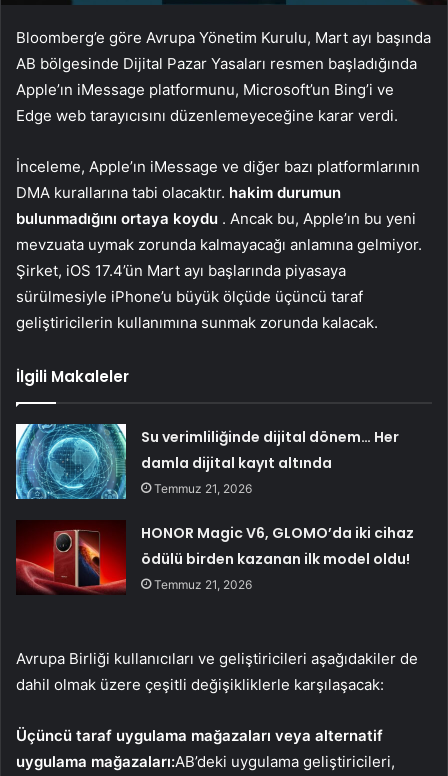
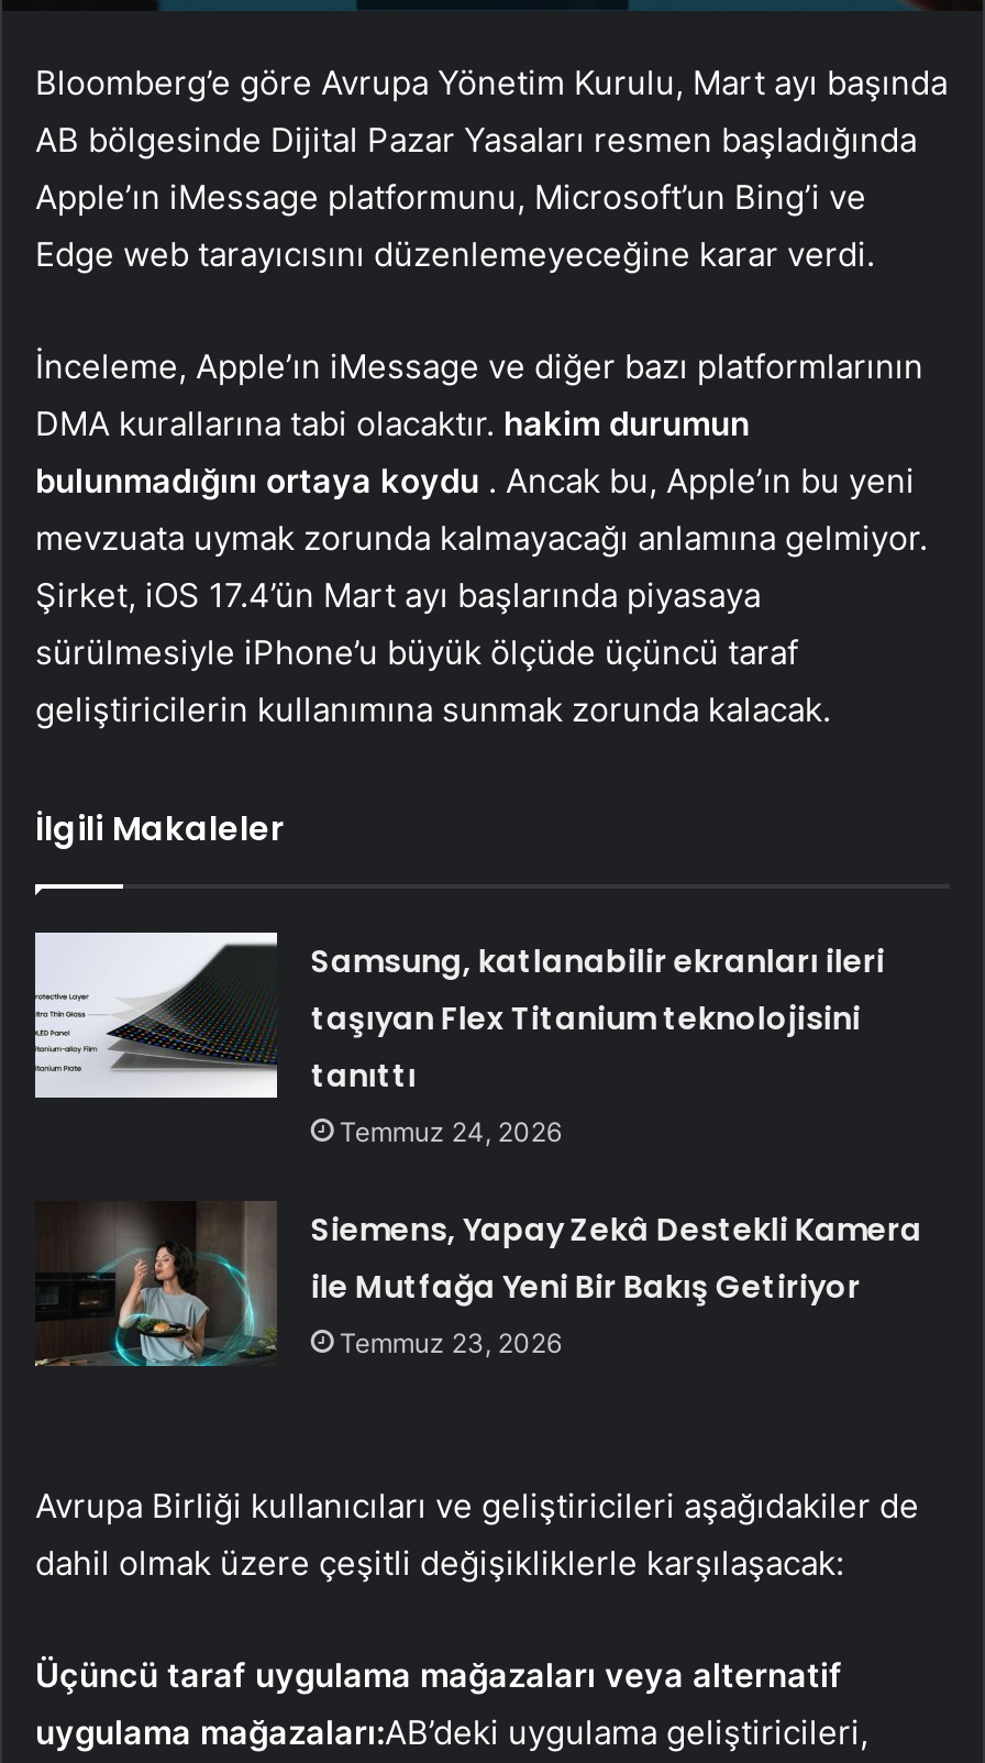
- [image]
- Su verimliliğinde dijital dönem… Her
- damla dijital kayıt altında
- Temmuz 21, 2026
+ [image]
+ Samsung, katlanabilir ekranları ileri
+ taşıyan Flex Titanium teknolojisini
+ tanıttı
+ Temmuz 24, 2026

- [image]
- HONOR Magic V6, GLOMO’da iki cihaz
- ödülü birden kazanan ilk model oldu!
- Temmuz 21, 2026
+ [image]
+ Siemens, Yapay Zekâ Destekli Kamera
+ ile Mutfağa Yeni Bir Bakış Getiriyor
+ Temmuz 23, 2026
